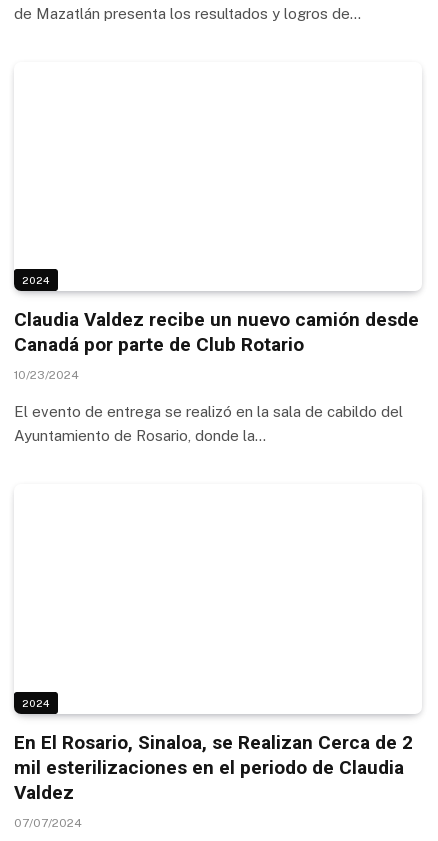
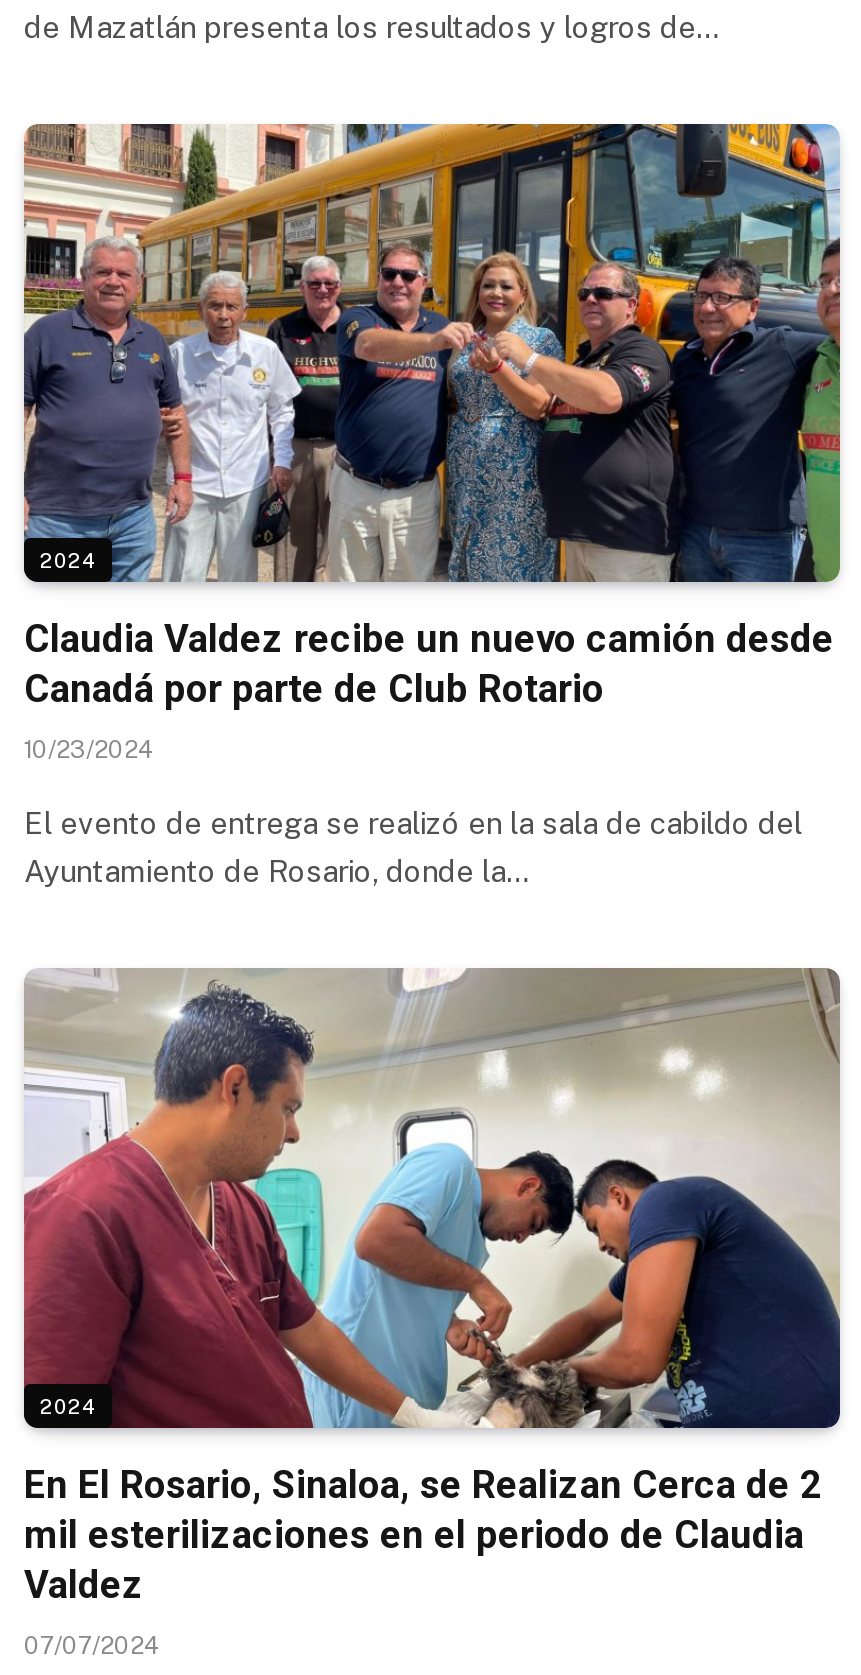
+ [image]

+ [image]
